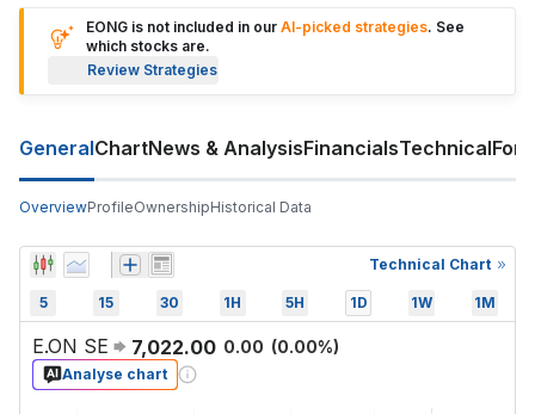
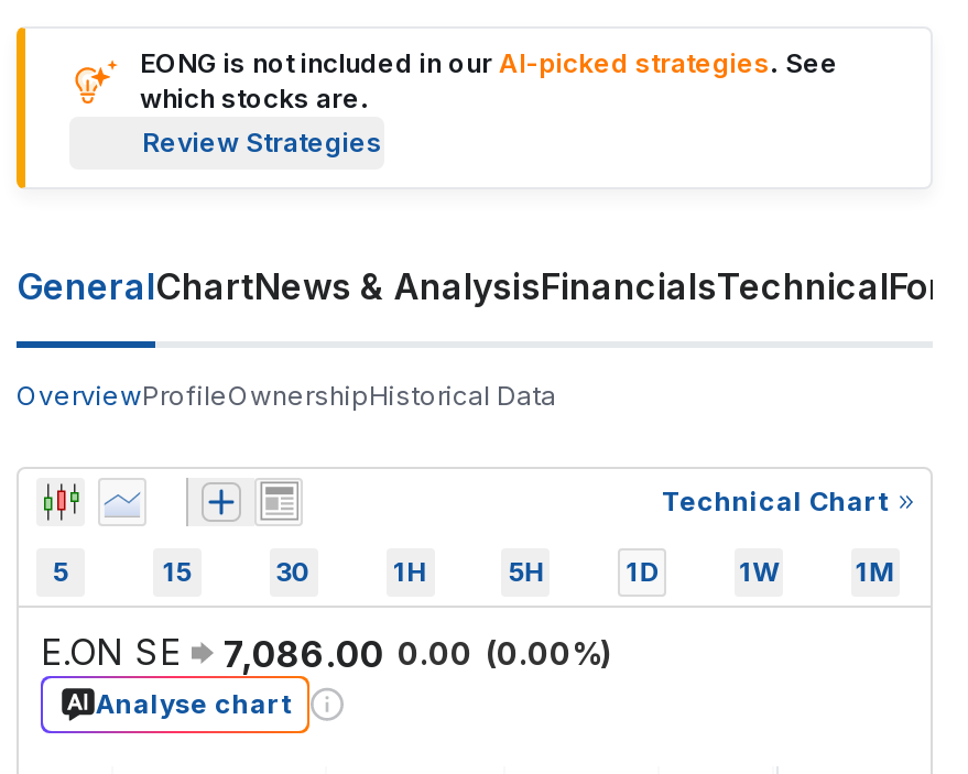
- E.ON SE 7,022.00 0.00 (0.00%)
+ E.ON SE 7,086.00 0.00 (0.00%)
